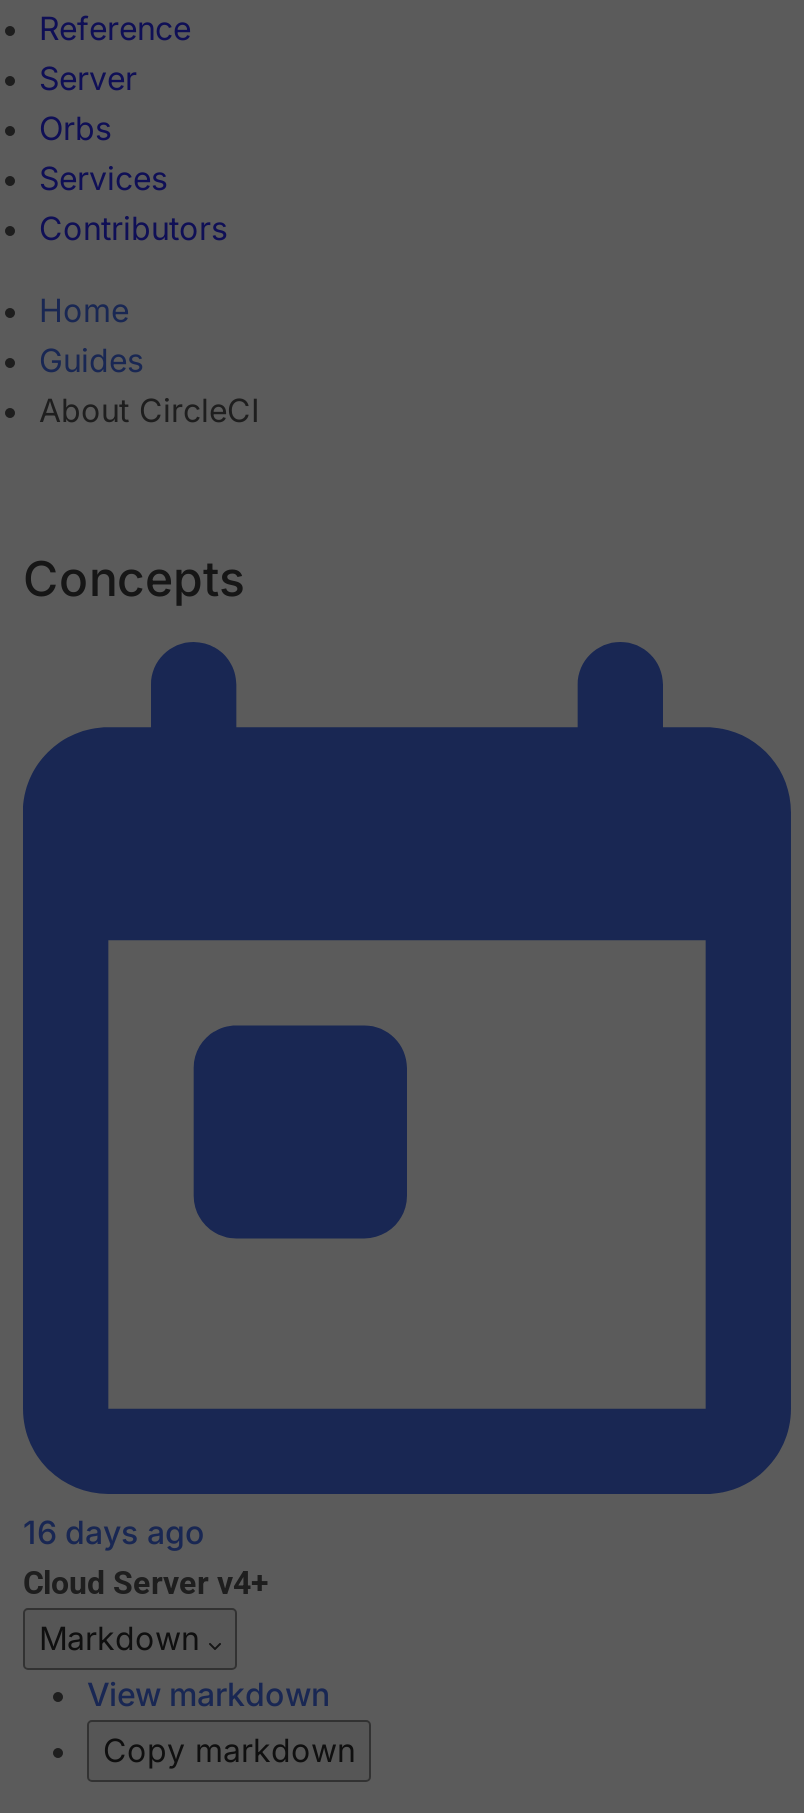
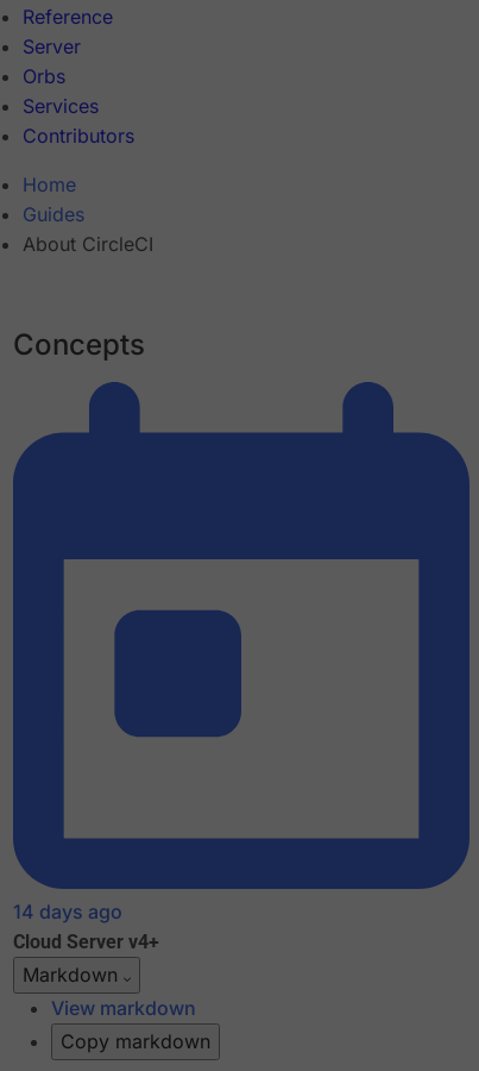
- 16 days ago
+ 14 days ago
